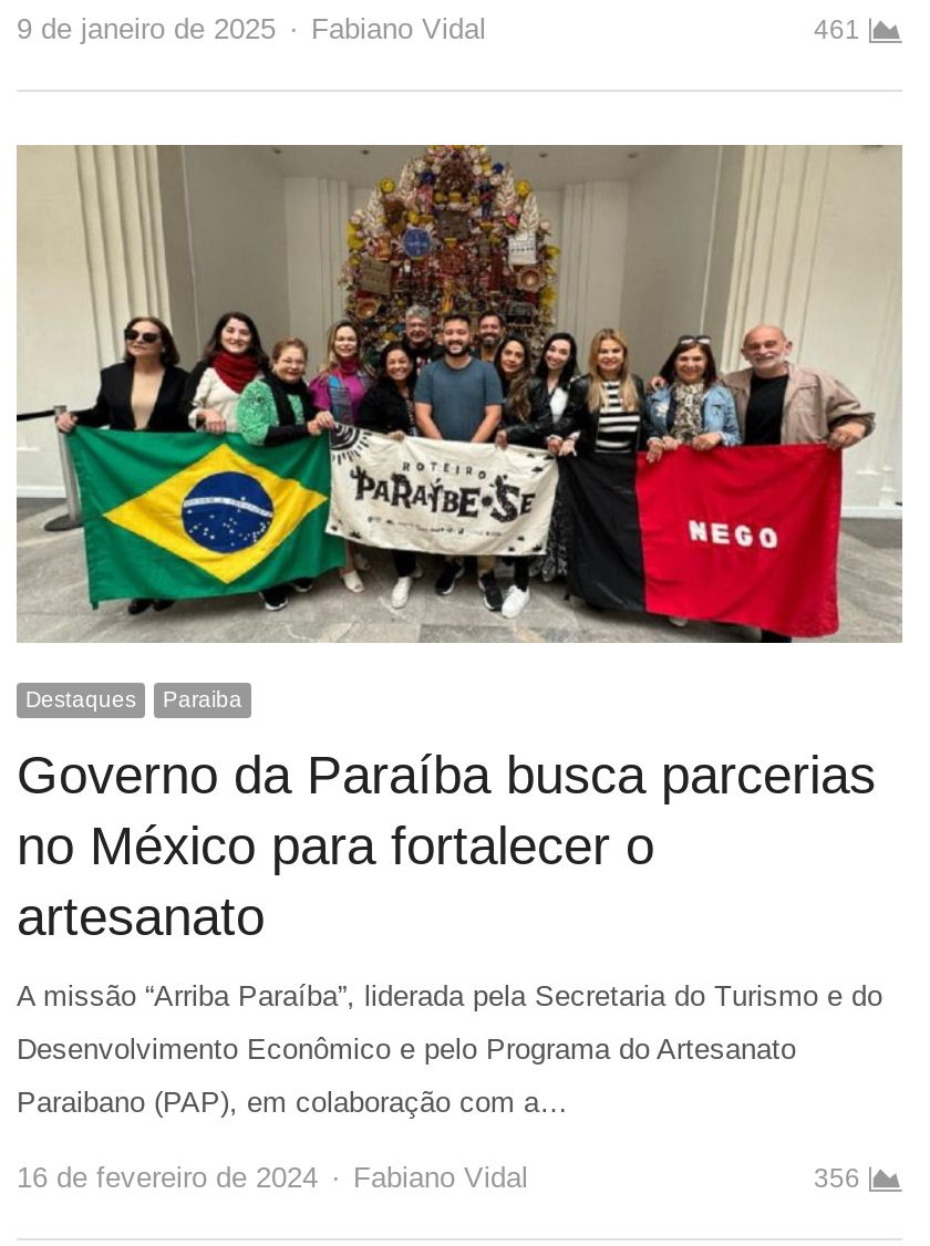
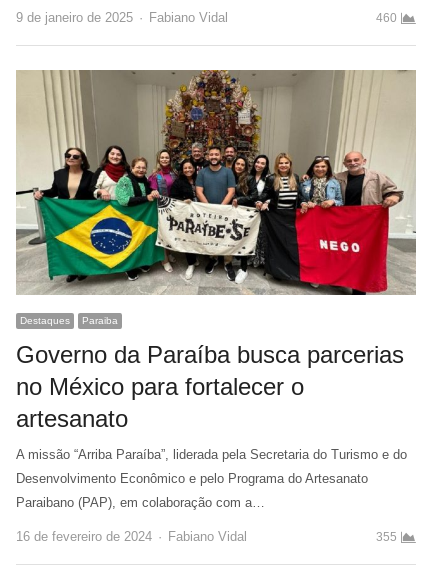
- 461
+ 460

- 356
+ 355
